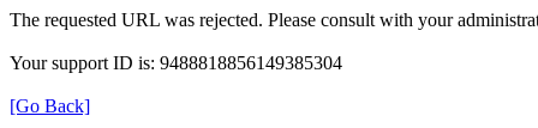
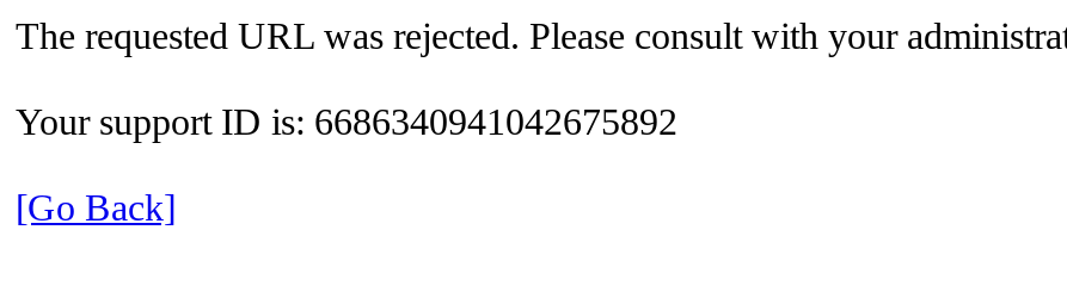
- Your support ID is: 9488818856149385304
+ Your support ID is: 6686340941042675892
